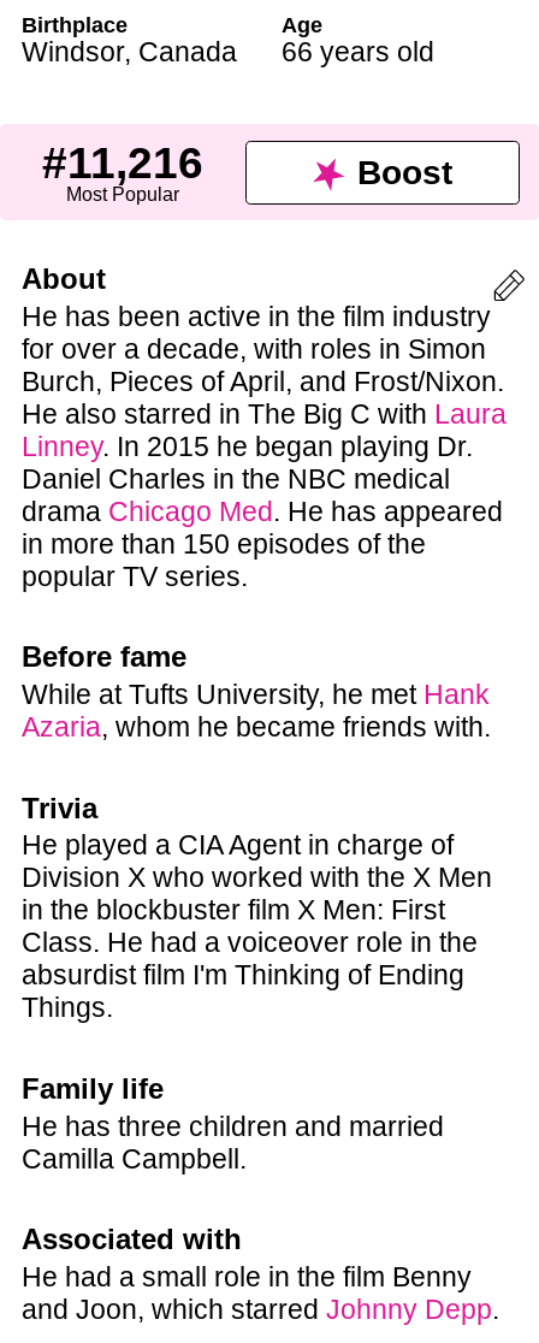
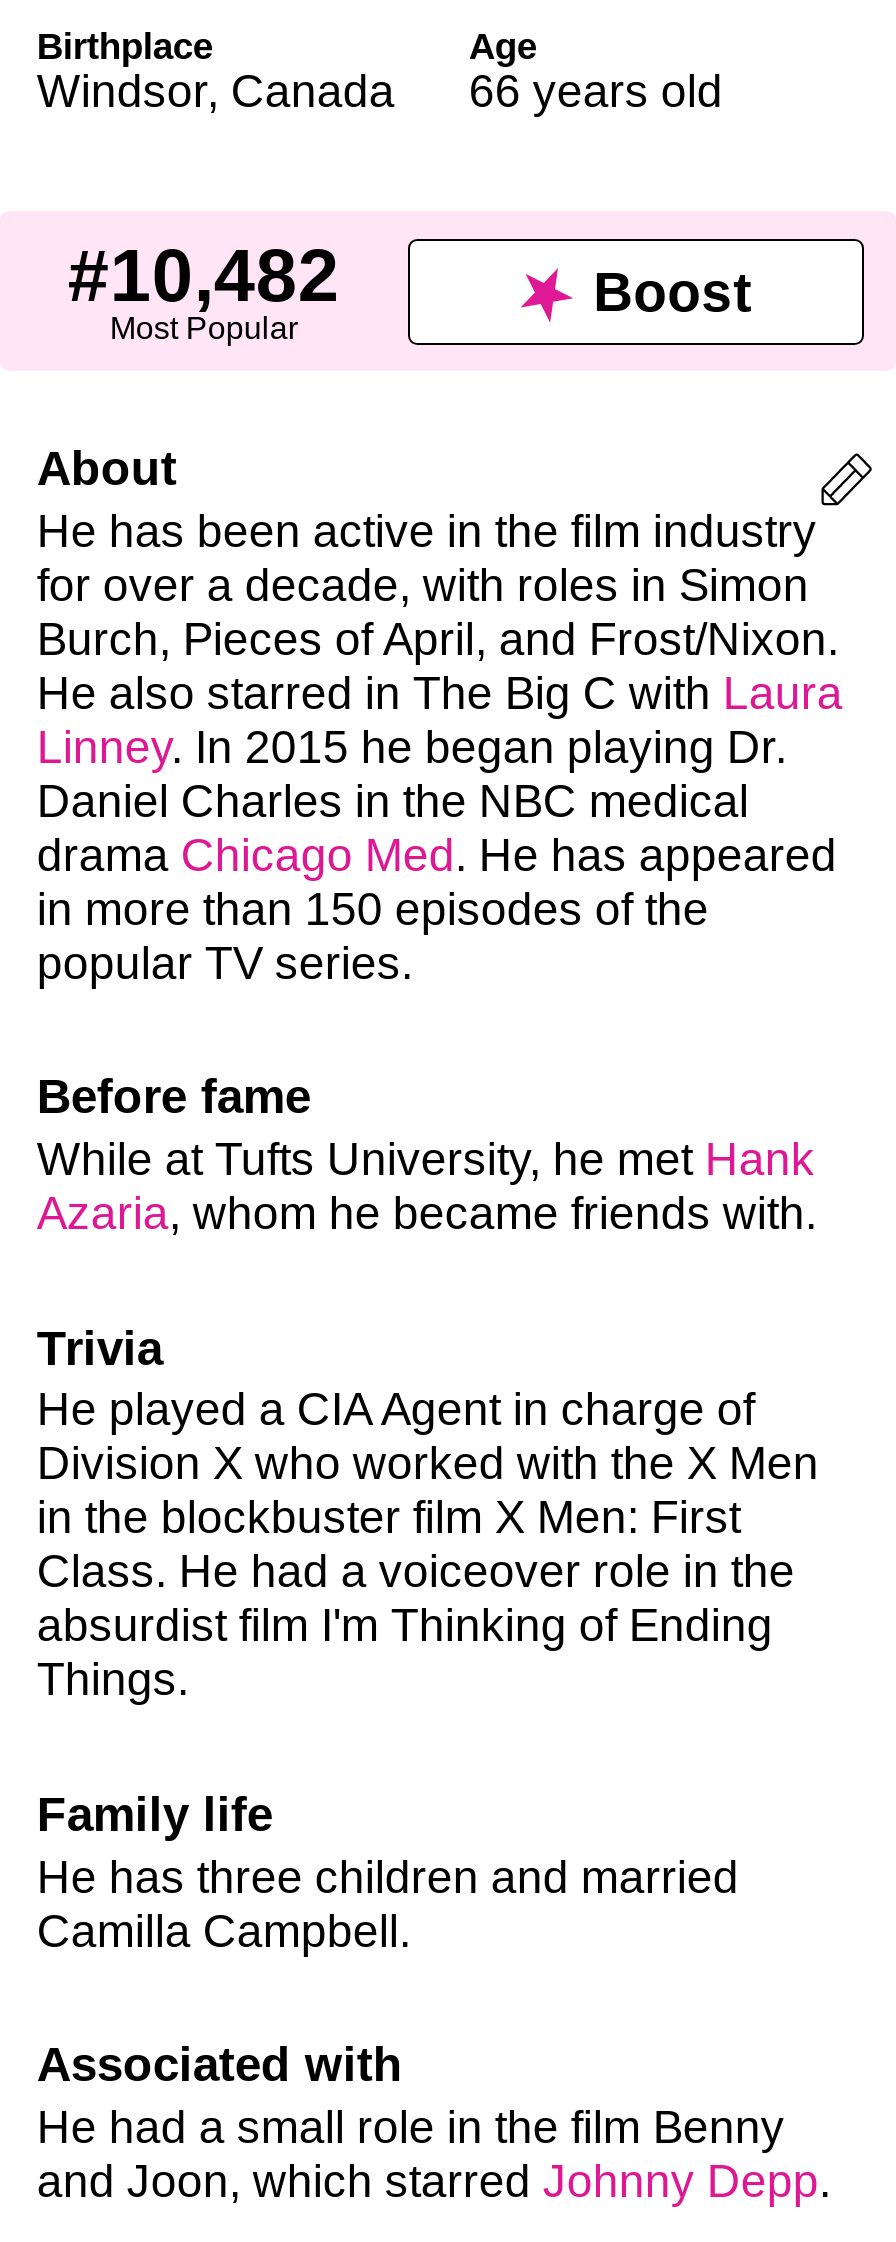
- #11,216
+ #10,482
